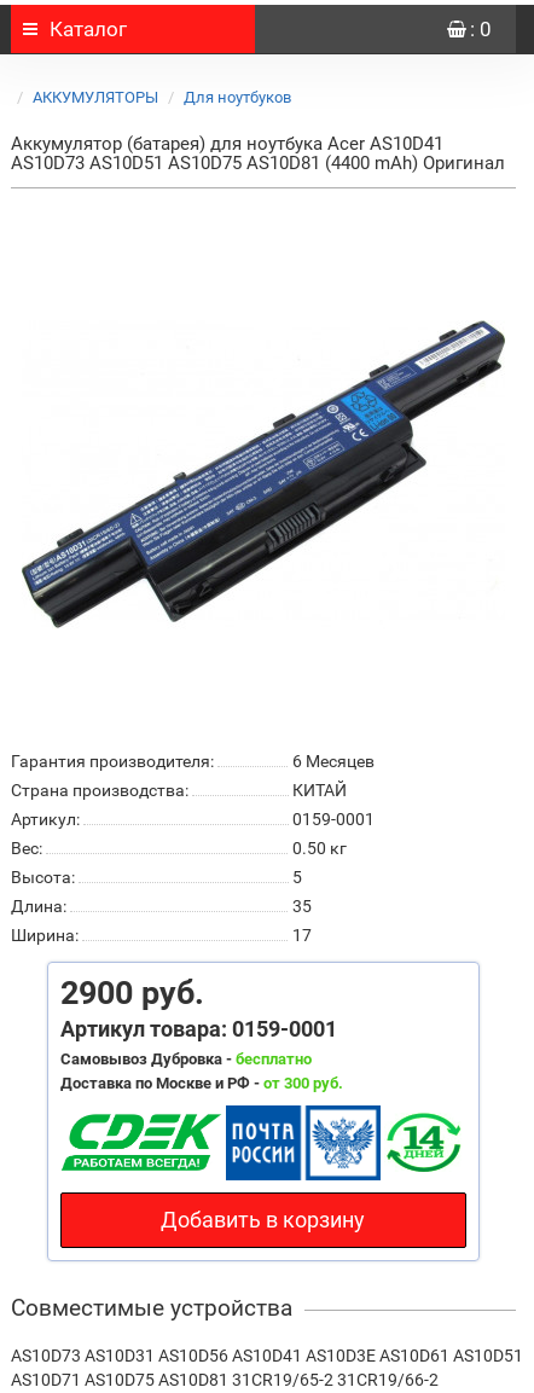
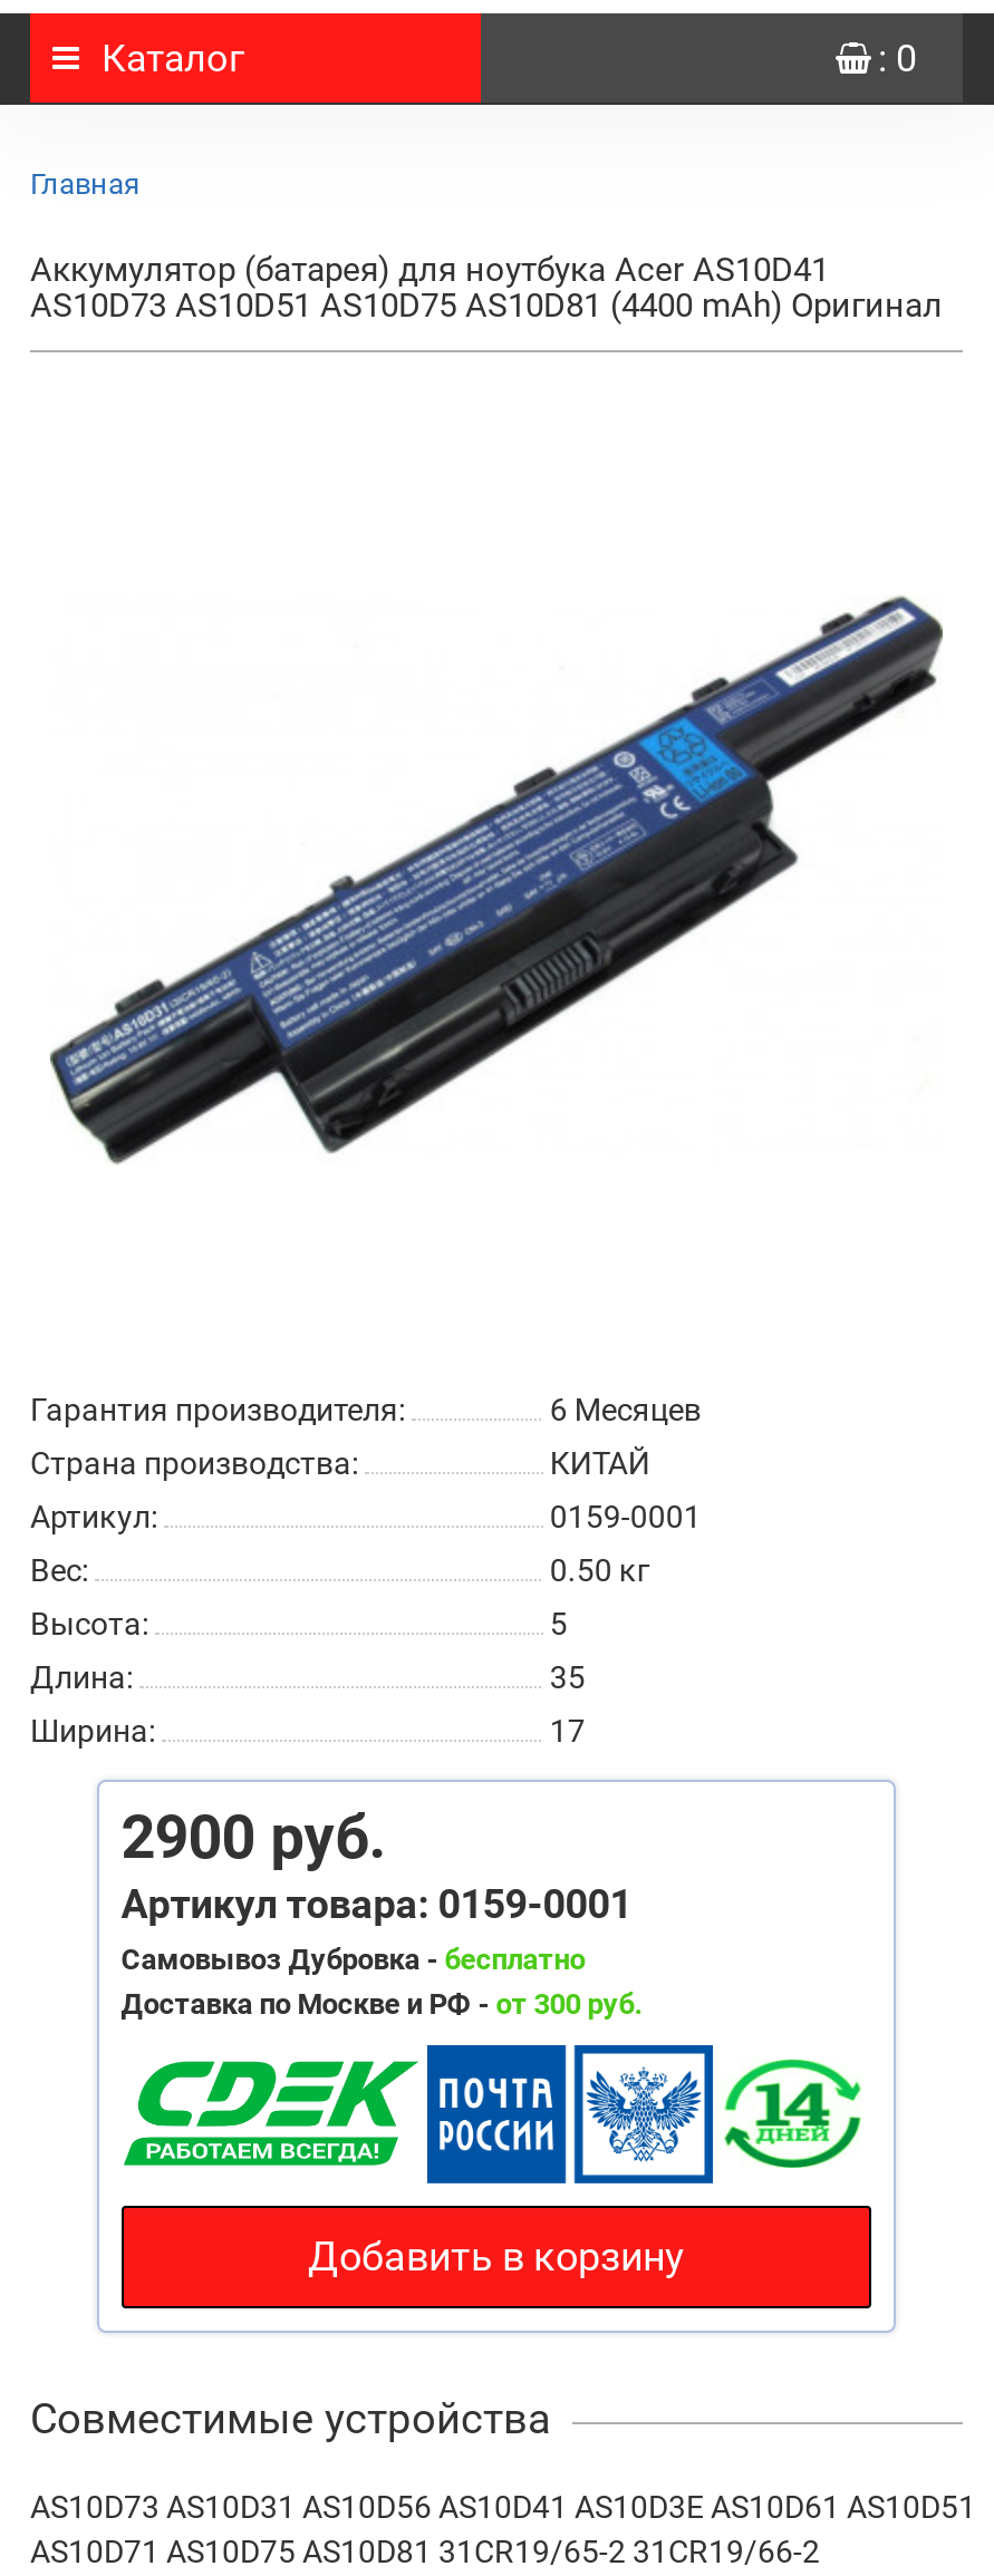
- АККУМУЛЯТОРЫ
- Для ноутбуков
+ Главная
